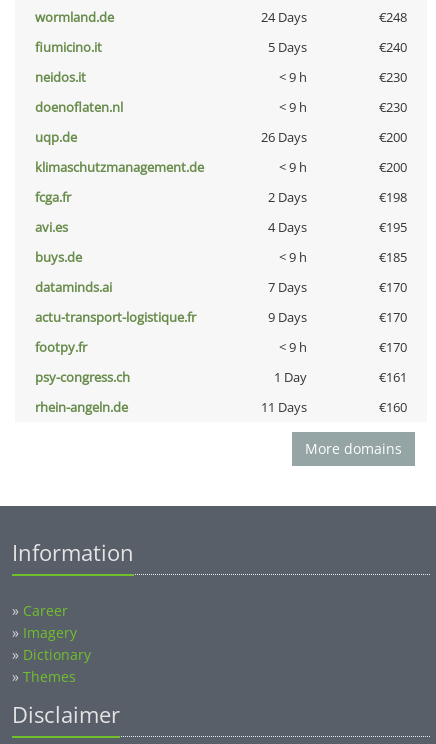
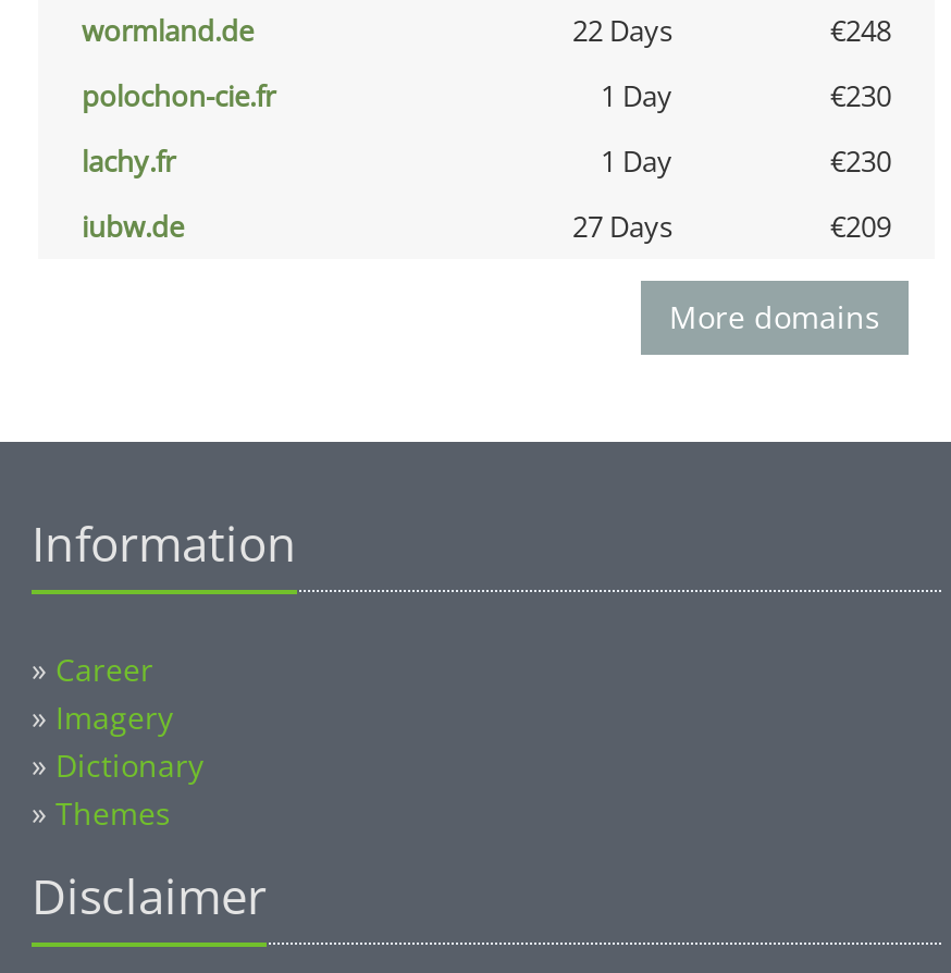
- 24 Days
+ 22 Days

- fiumicino.it
- 5 Days
- €240
- neidos.it
- < 9 h
+ polochon-cie.fr
+ 1 Day

- doenoflaten.nl
- < 9 h
+ lachy.fr
+ 1 Day

- uqp.de
- 26 Days
- €200
- klimaschutzmanagement.de
- < 9 h
- €200
- fcga.fr
- 2 Days
- €198
- avi.es
- 4 Days
- €195
- buys.de
- < 9 h
- €185
- dataminds.ai
- 7 Days
- €170
- actu-transport-logistique.fr
- 9 Days
- €170
- footpy.fr
- < 9 h
- €170
- psy-congress.ch
- 1 Day
- €161
- rhein-angeln.de
- 11 Days
- €160
+ iubw.de
+ 27 Days
+ €209
